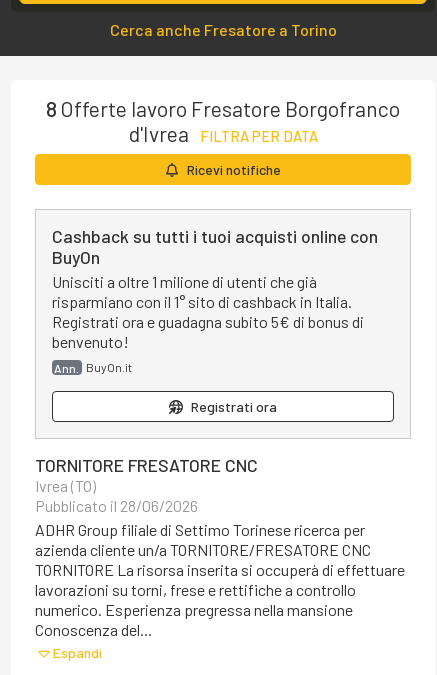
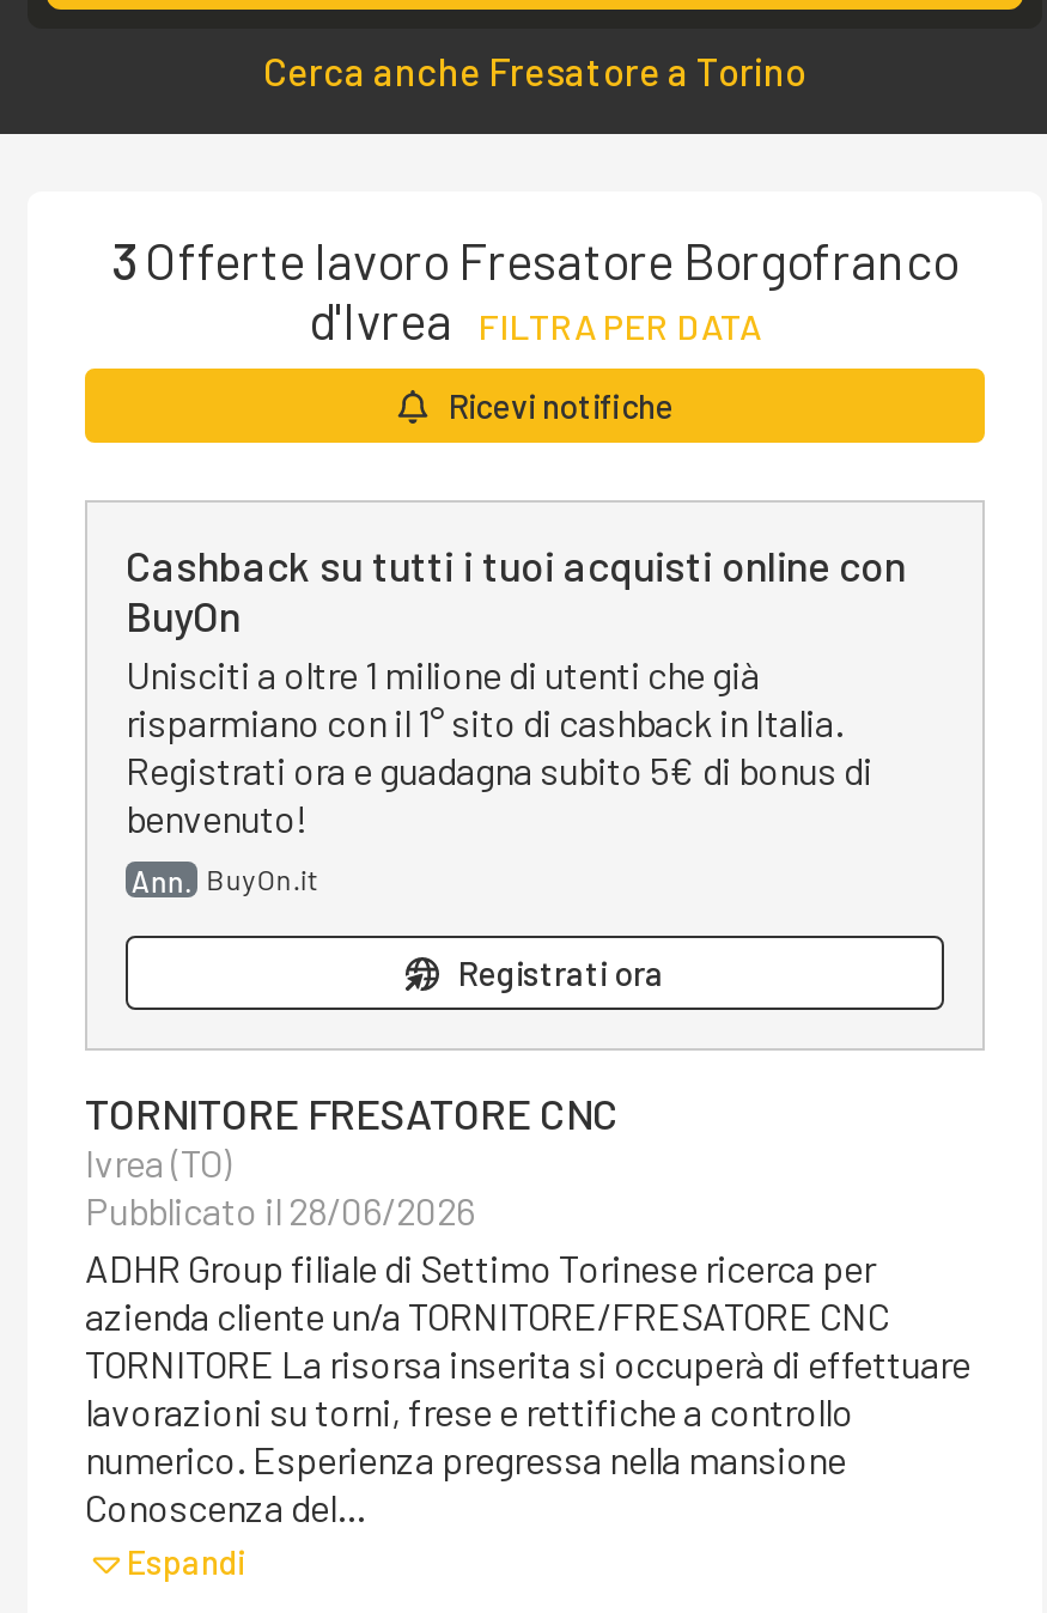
- 8 Offerte lavoro Fresatore Borgofranco
+ 3 Offerte lavoro Fresatore Borgofranco
